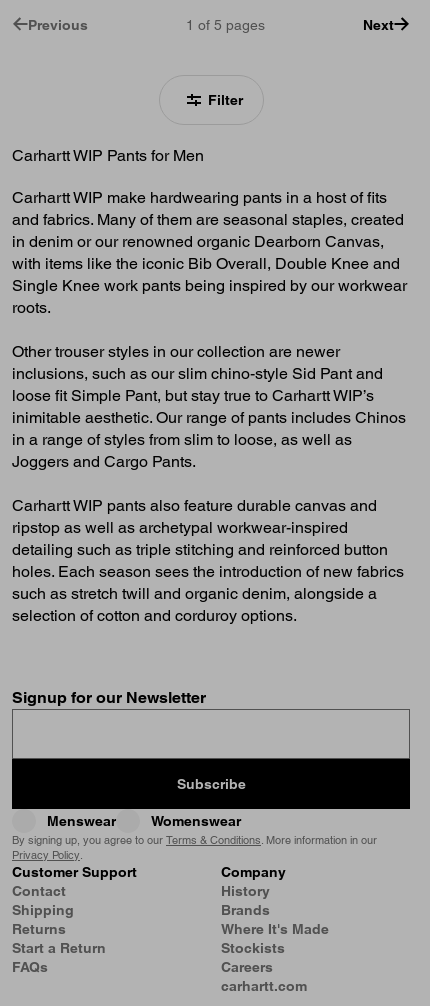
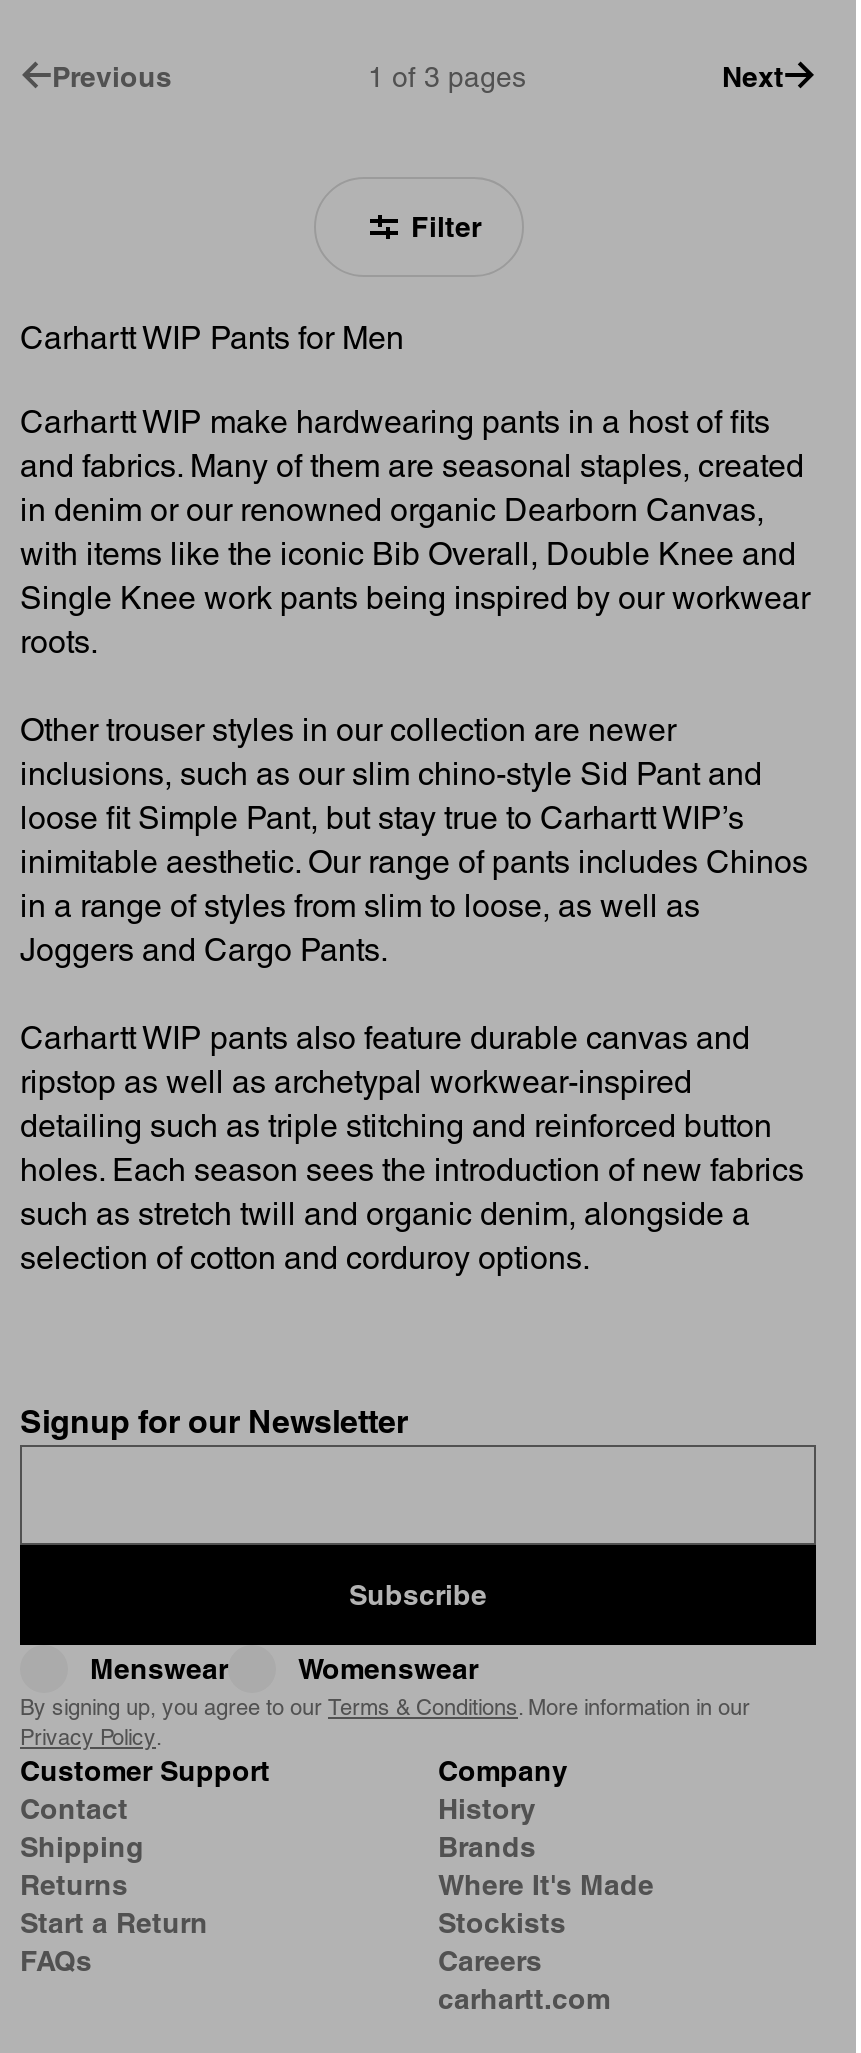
- 1 of 5 pages
+ 1 of 3 pages
